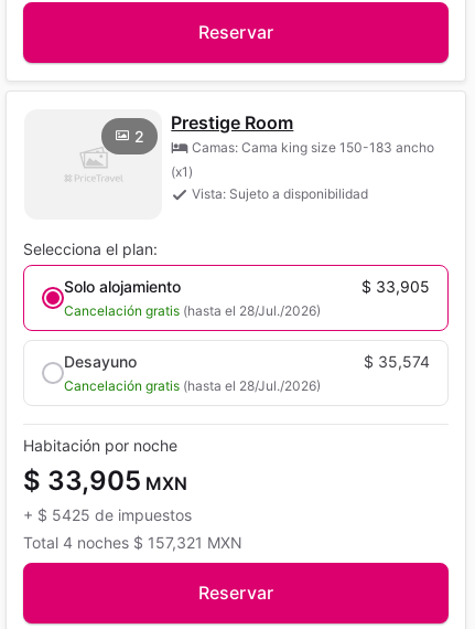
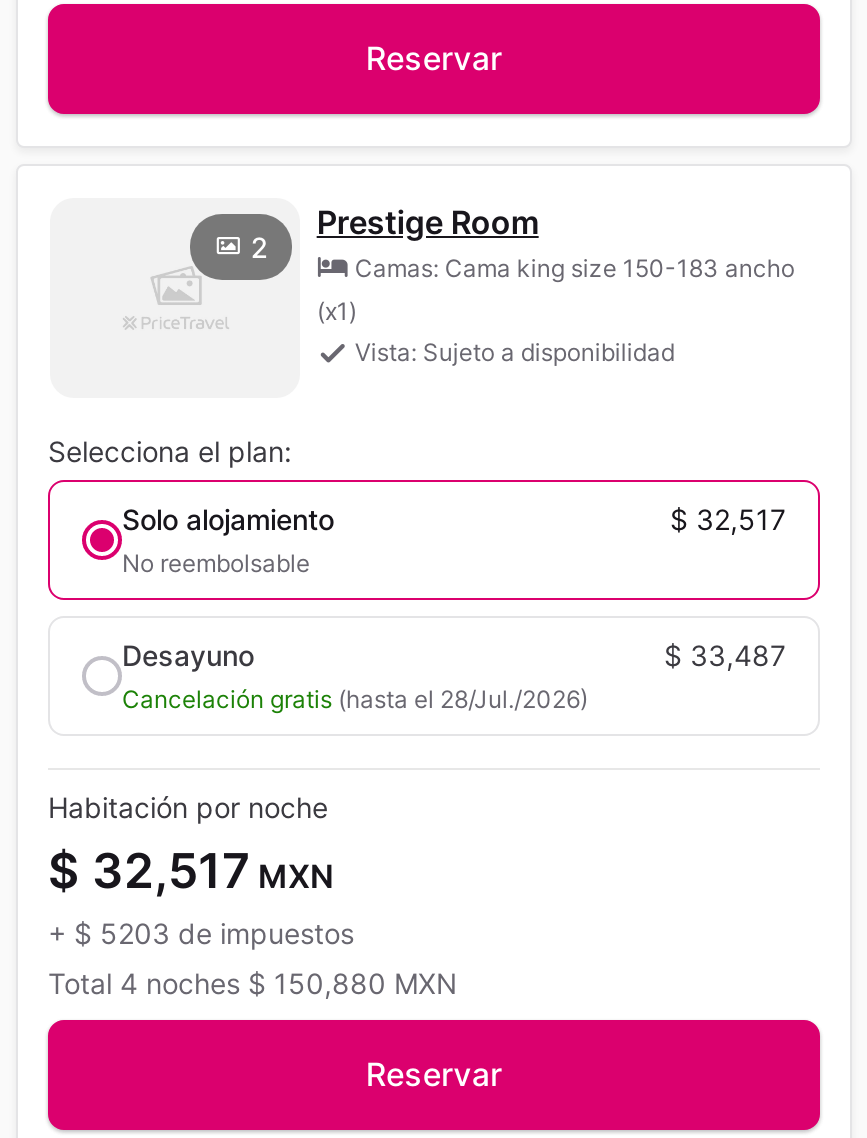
- $ 33,905
- Cancelación gratis (hasta el 28/Jul./2026)
+ $ 32,517
+ No reembolsable

- $ 35,574
+ $ 33,487

- $ 33,905 MXN
+ $ 32,517 MXN

- + $ 5425 de impuestos
+ + $ 5203 de impuestos

- Total 4 noches $ 157,321 MXN
+ Total 4 noches $ 150,880 MXN
